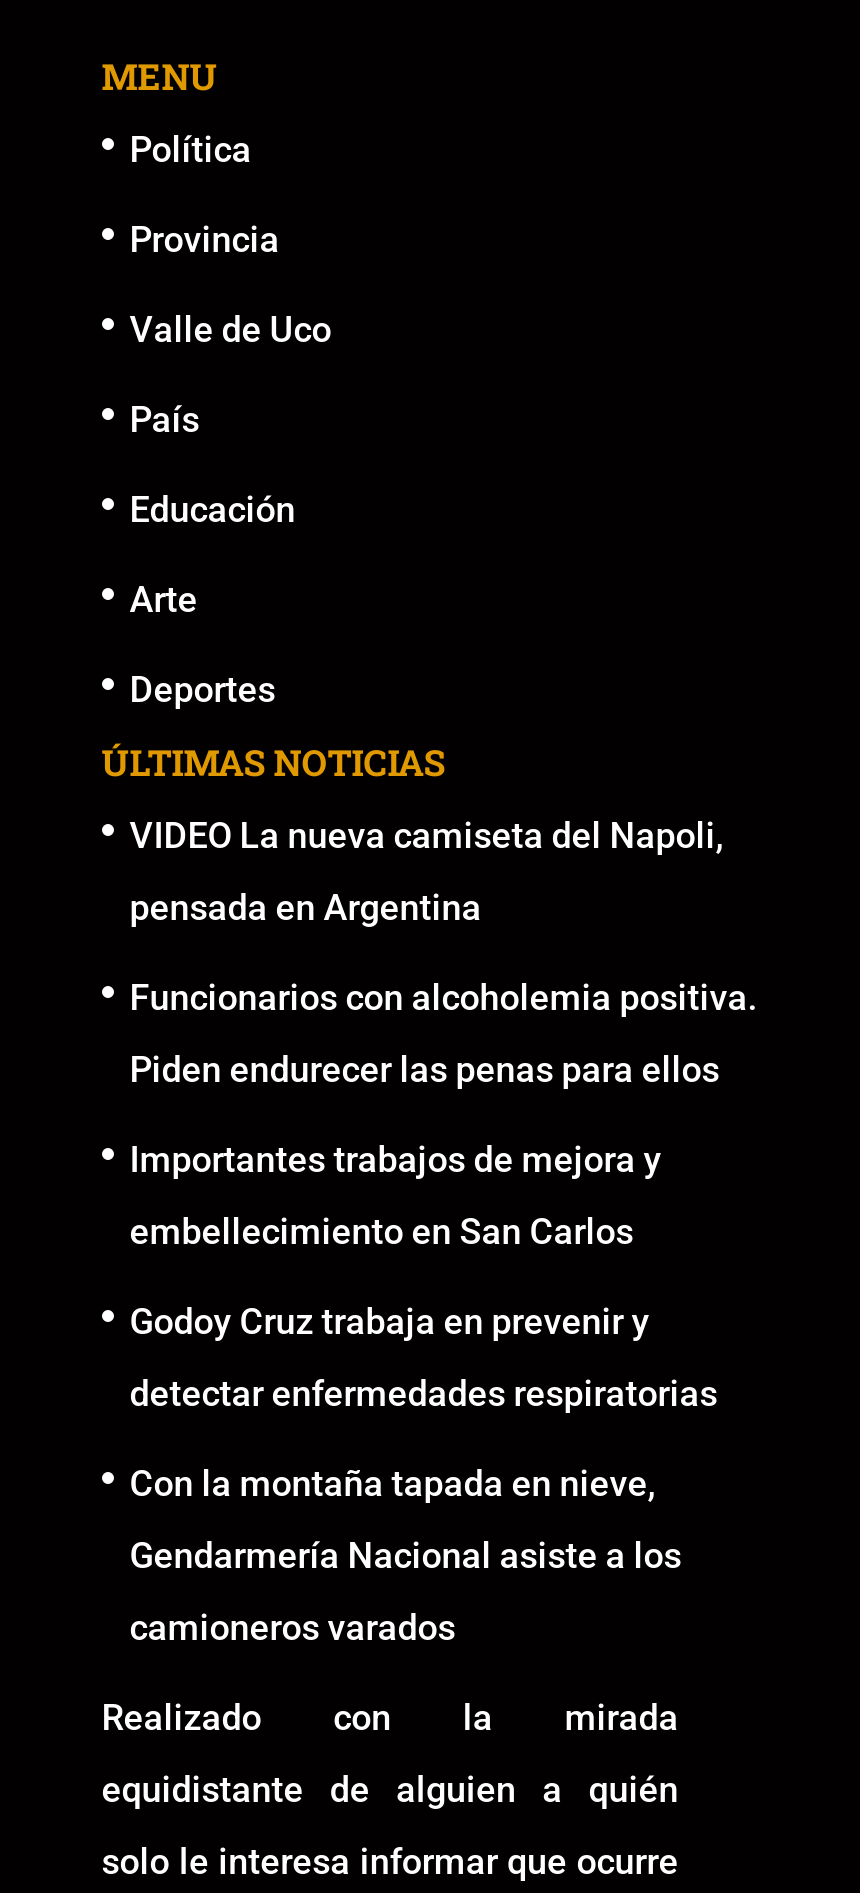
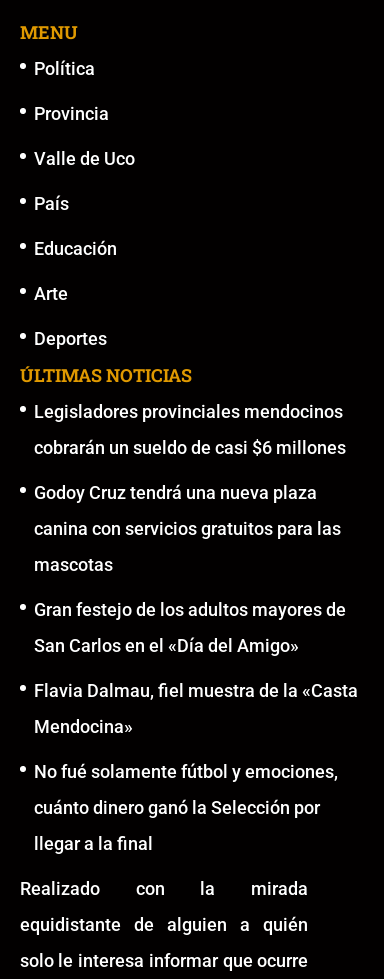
- VIDEO La nueva camiseta del Napoli,
- pensada en Argentina
- Funcionarios con alcoholemia positiva.
- Piden endurecer las penas para ellos
- Importantes trabajos de mejora y
- embellecimiento en San Carlos
- Godoy Cruz trabaja en prevenir y
- detectar enfermedades respiratorias
- Con la montaña tapada en nieve,
- Gendarmería Nacional asiste a los
- camioneros varados
+ Legisladores provinciales mendocinos
+ cobrarán un sueldo de casi $6 millones
+ Godoy Cruz tendrá una nueva plaza
+ canina con servicios gratuitos para las
+ mascotas
+ Gran festejo de los adultos mayores de
+ San Carlos en el «Día del Amigo»
+ Flavia Dalmau, fiel muestra de la «Casta
+ Mendocina»
+ No fué solamente fútbol y emociones,
+ cuánto dinero ganó la Selección por
+ llegar a la final
